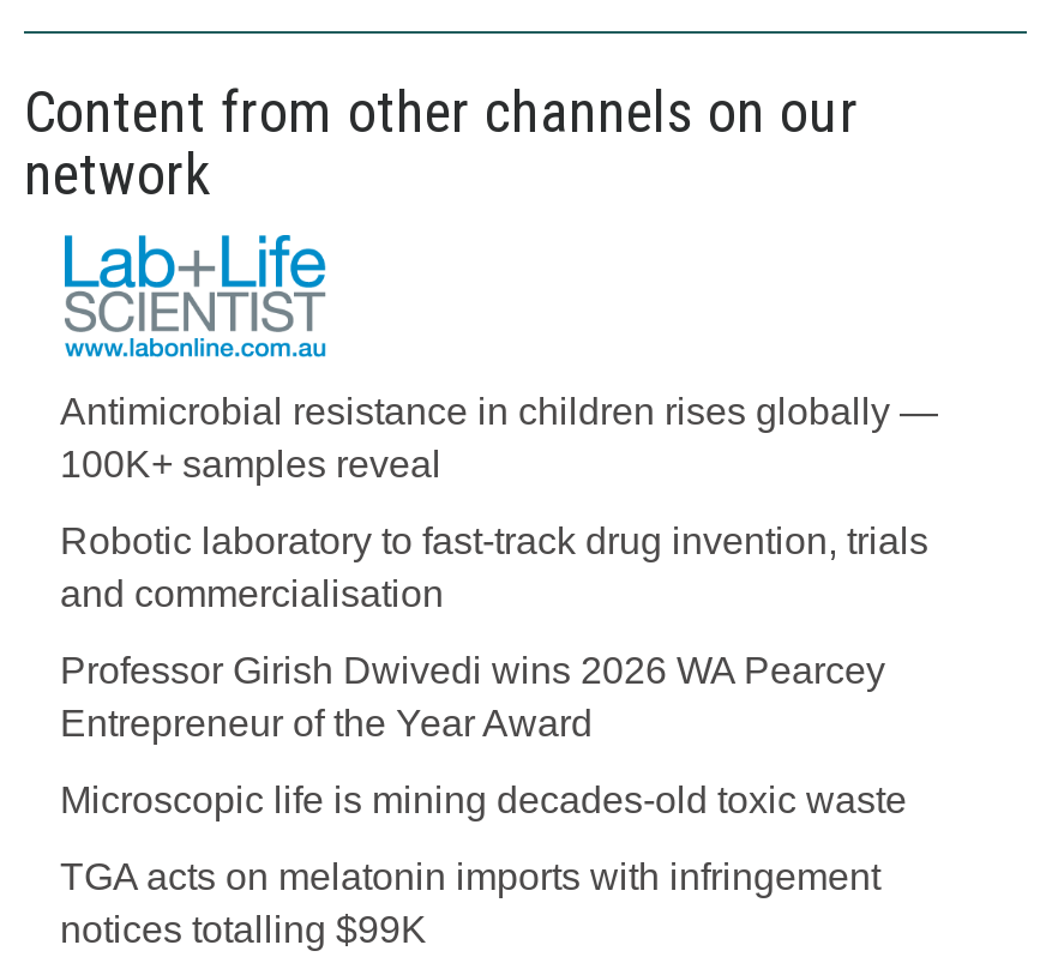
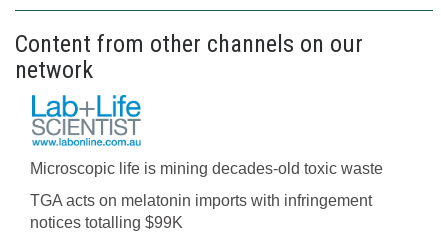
- Antimicrobial resistance in children rises globally —
- 100K+ samples reveal
- Robotic laboratory to fast-track drug invention, trials
- and commercialisation
- Professor Girish Dwivedi wins 2026 WA Pearcey
- Entrepreneur of the Year Award
